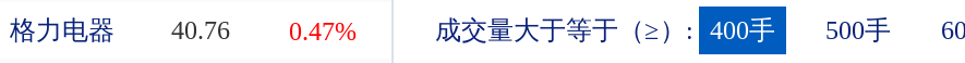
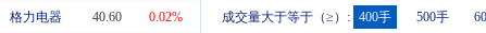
- 40.76
+ 40.60

- 0.47%
+ 0.02%
